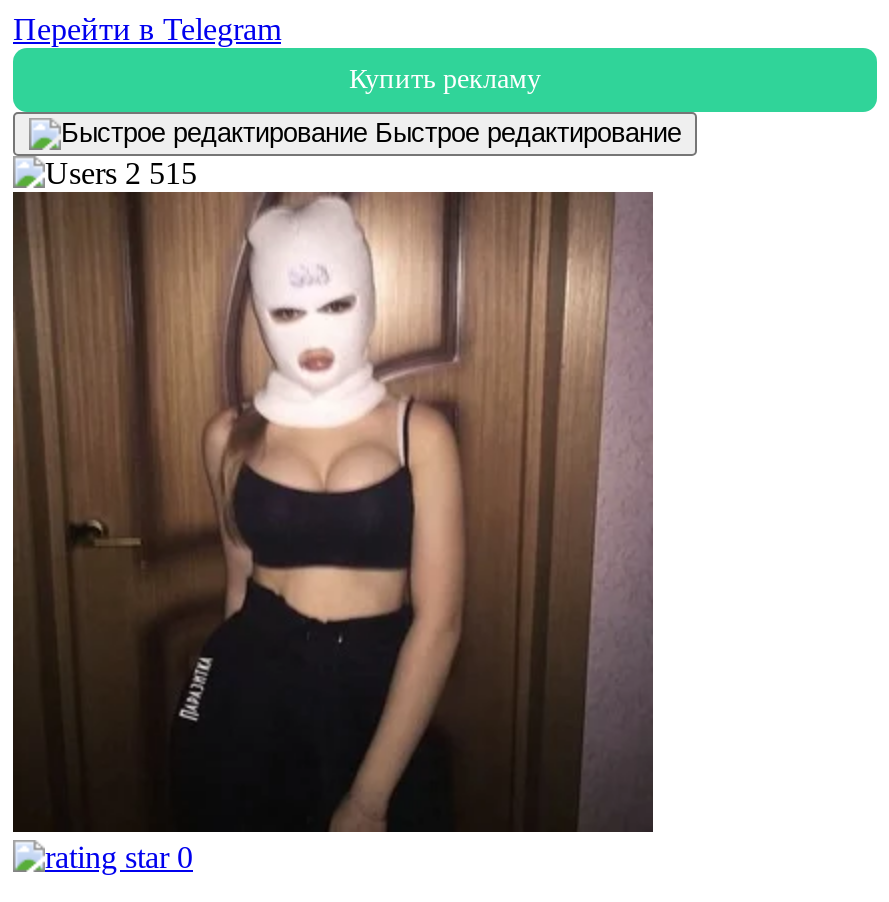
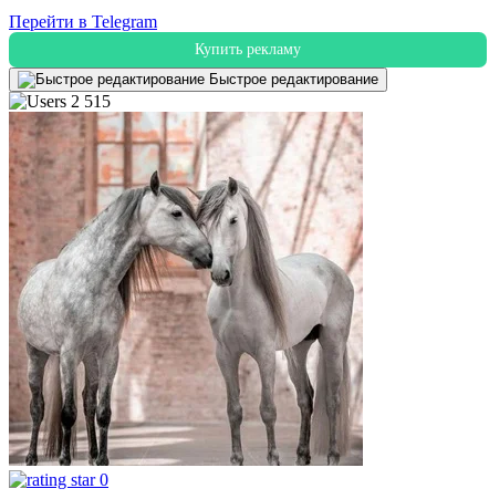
- [image]
+ [image]
